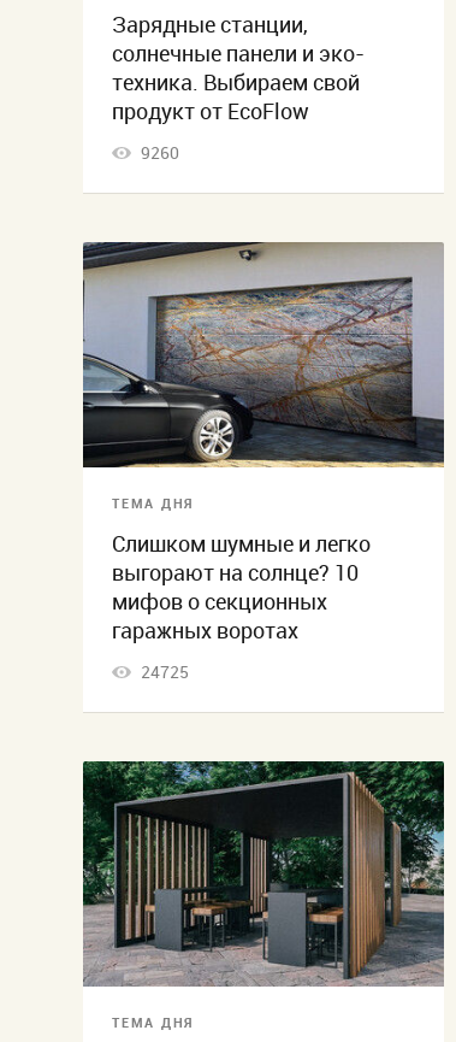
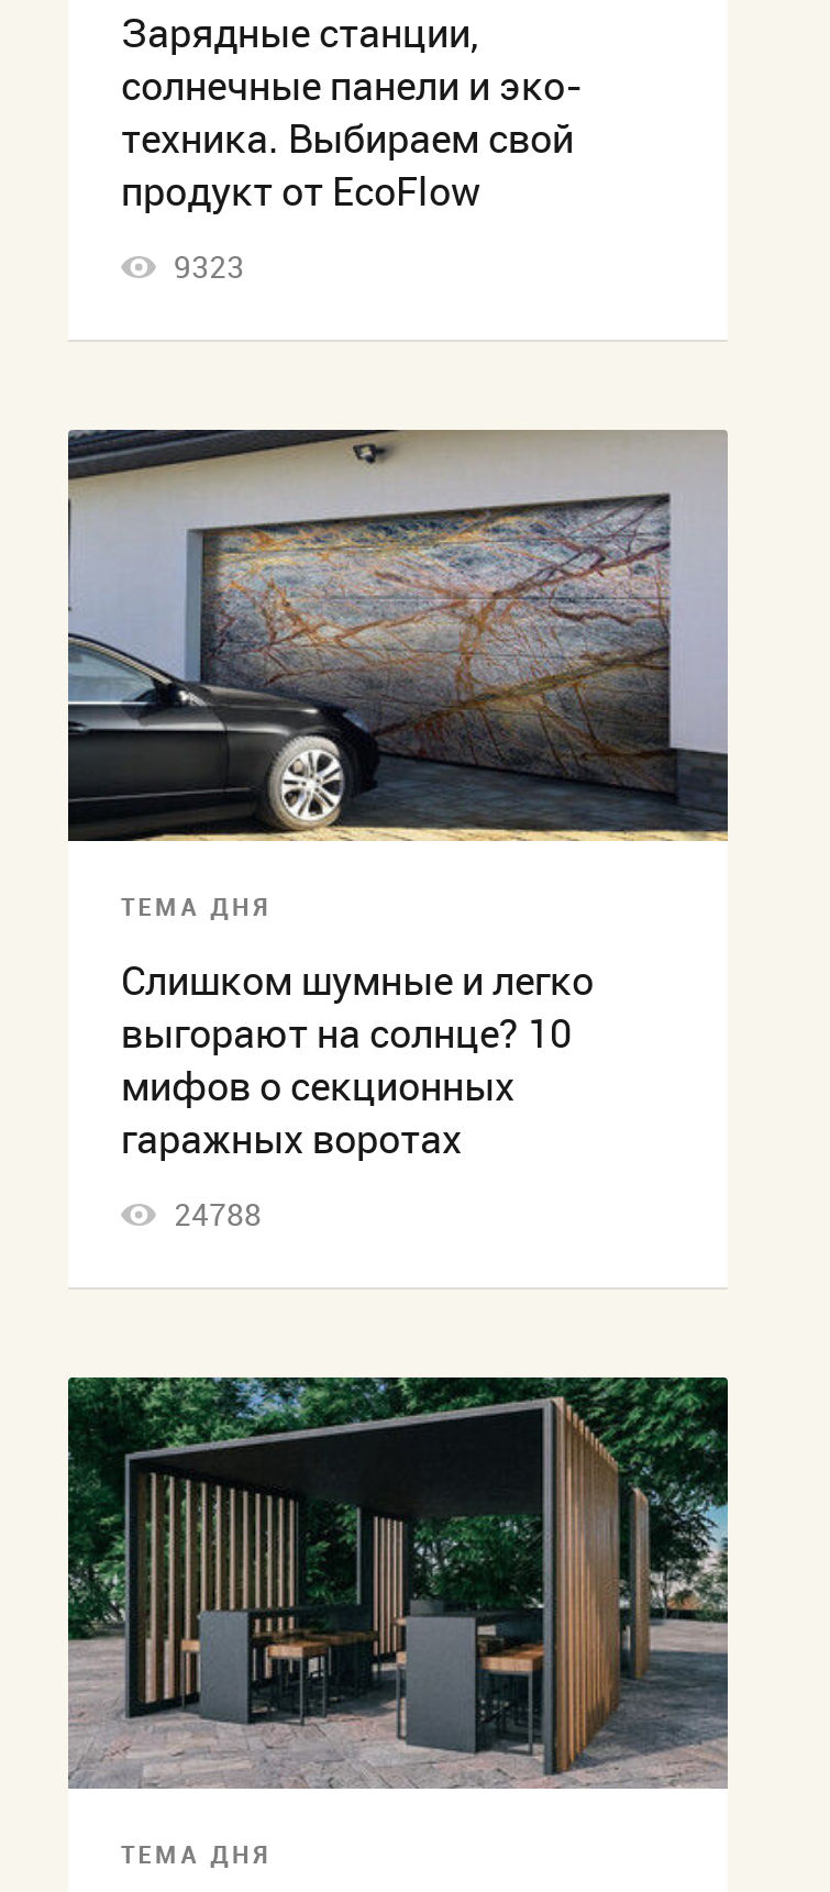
- 9260
+ 9323

- 24725
+ 24788
